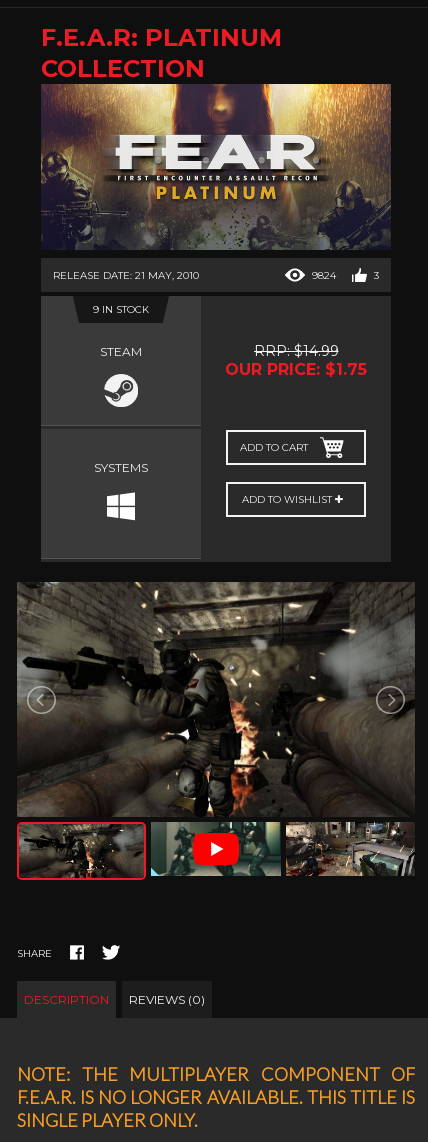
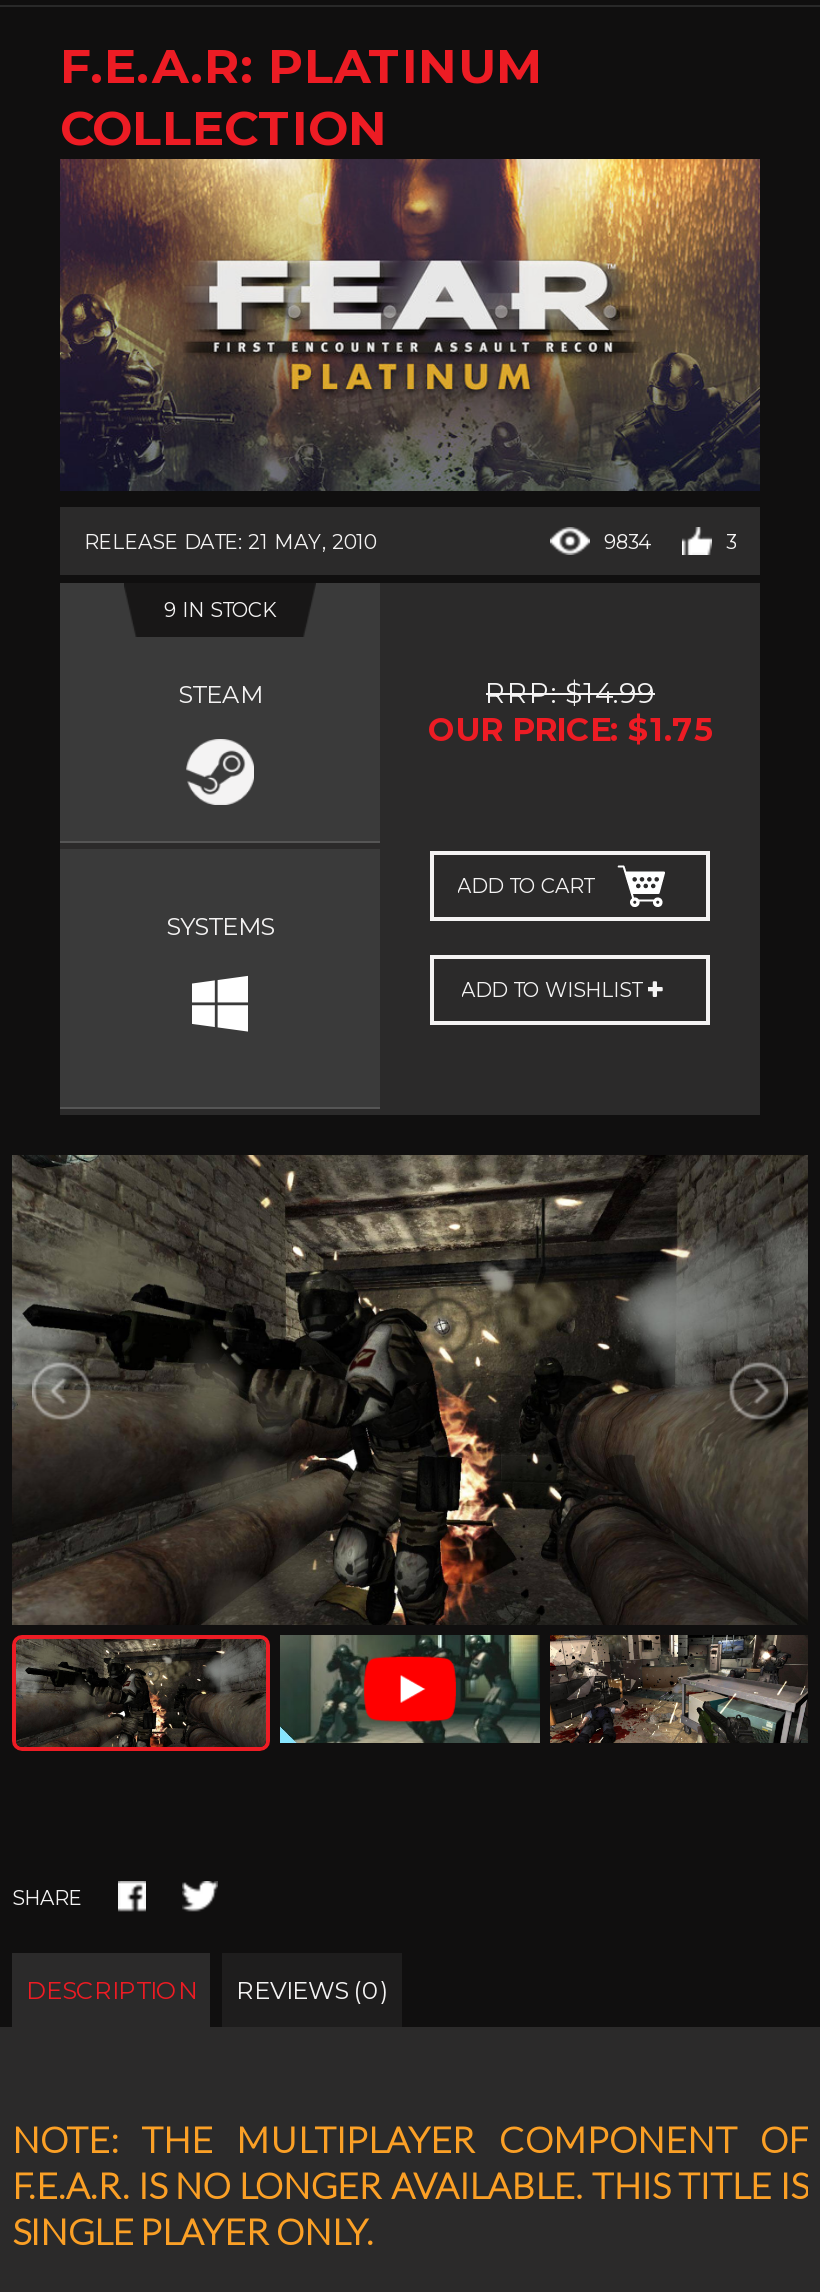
- 9824
+ 9834
